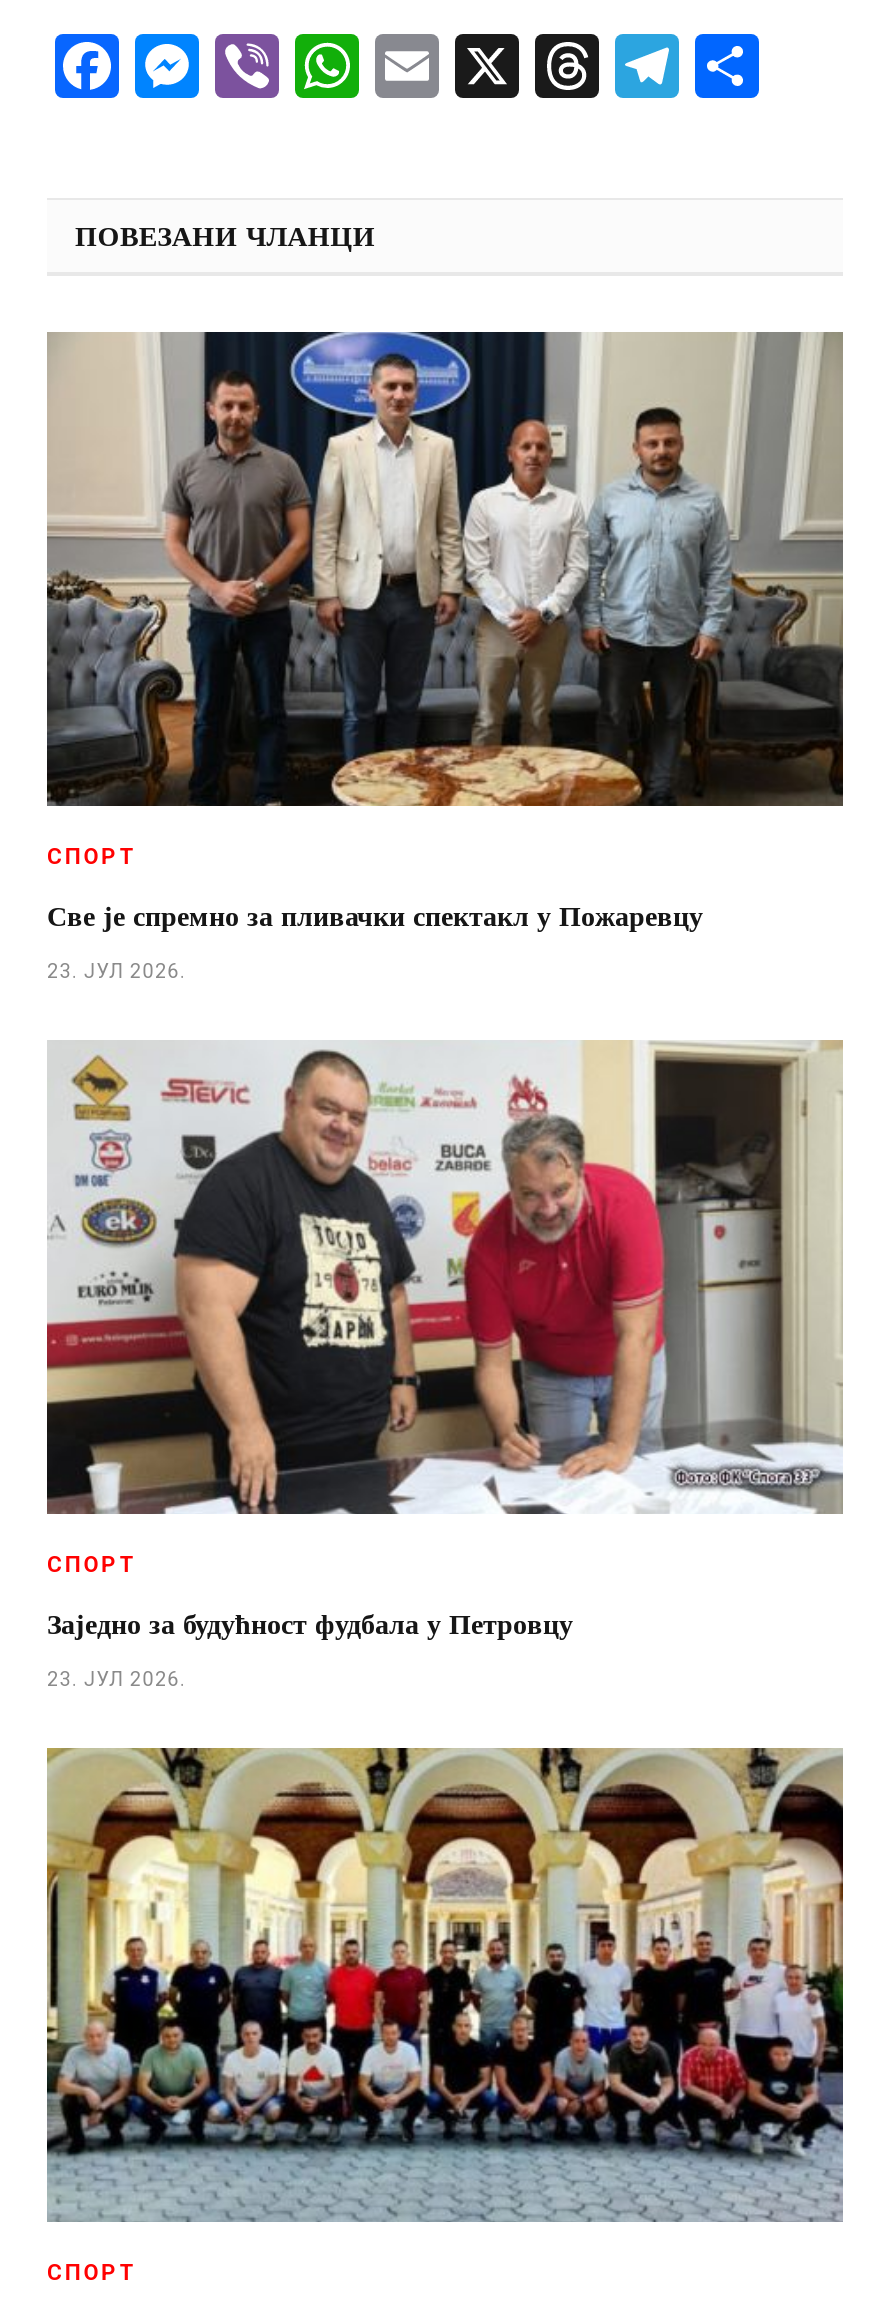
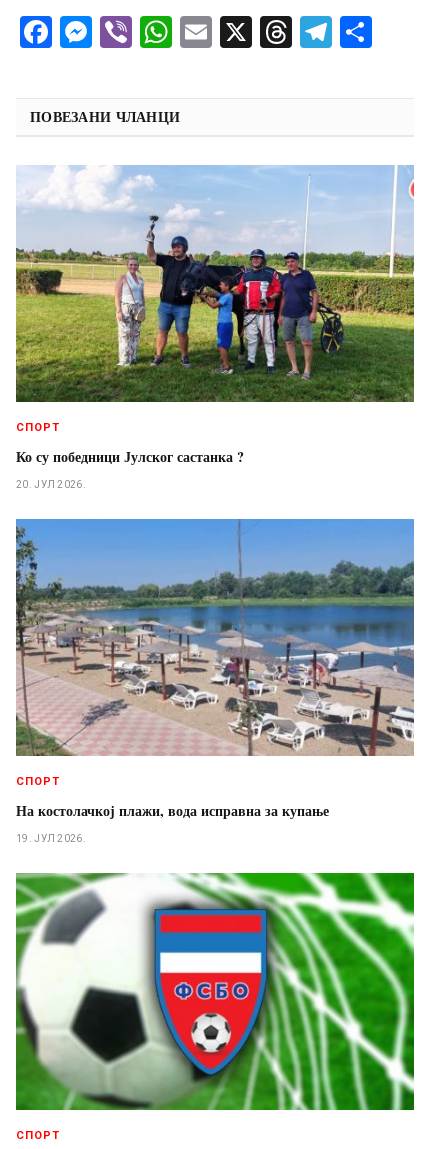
- [image]
+ [image]

- Све је спремно за пливачки спектакл у Пожаревцу
+ Ко су победници Јулског састанка ?

- 23. ЈУЛ 2026.
+ 20. ЈУЛ 2026.

- [image]
+ [image]

- Заједно за будућност фудбала у Петровцу
+ На костолачкој плажи, вода исправна за купање

- 23. ЈУЛ 2026.
+ 19. ЈУЛ 2026.

- [image]
+ [image]
